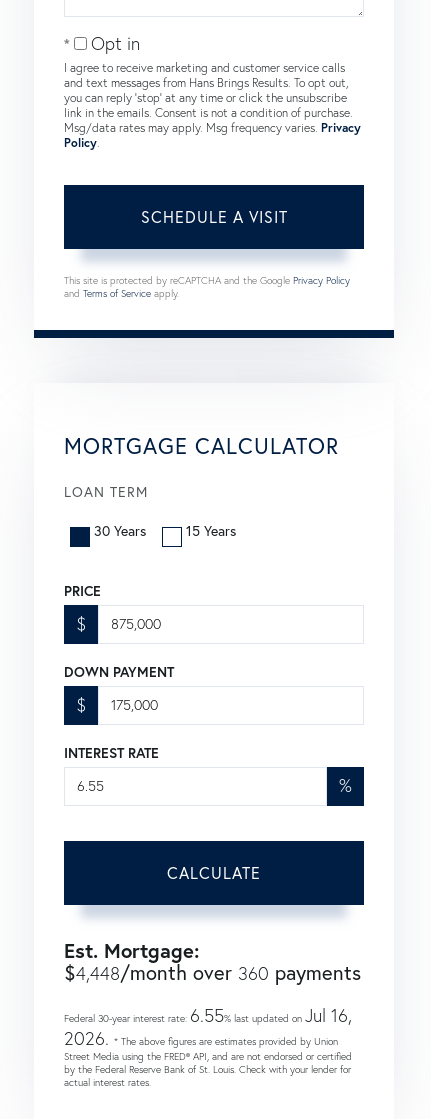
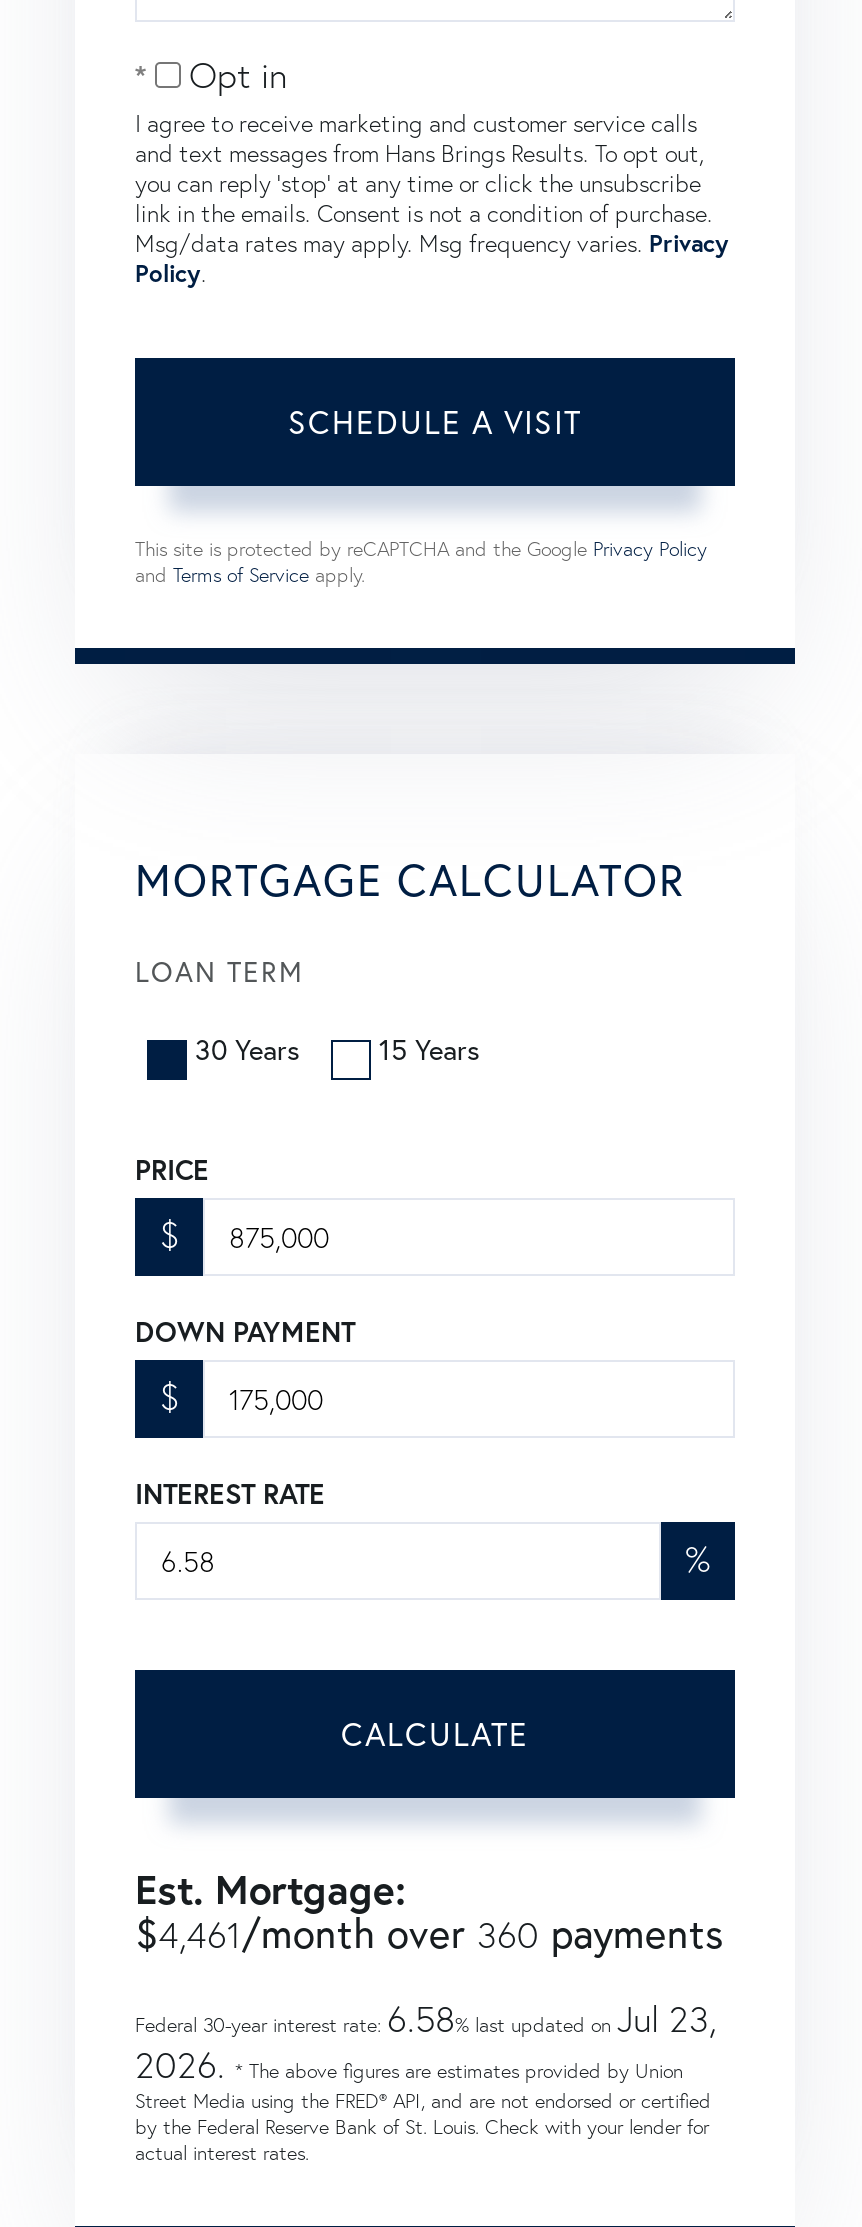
- $4,448/month over 360 payments
+ $4,461/month over 360 payments

- Federal 30-year interest rate: 6.55% last updated on Jul 16,
+ Federal 30-year interest rate: 6.58% last updated on Jul 23,
